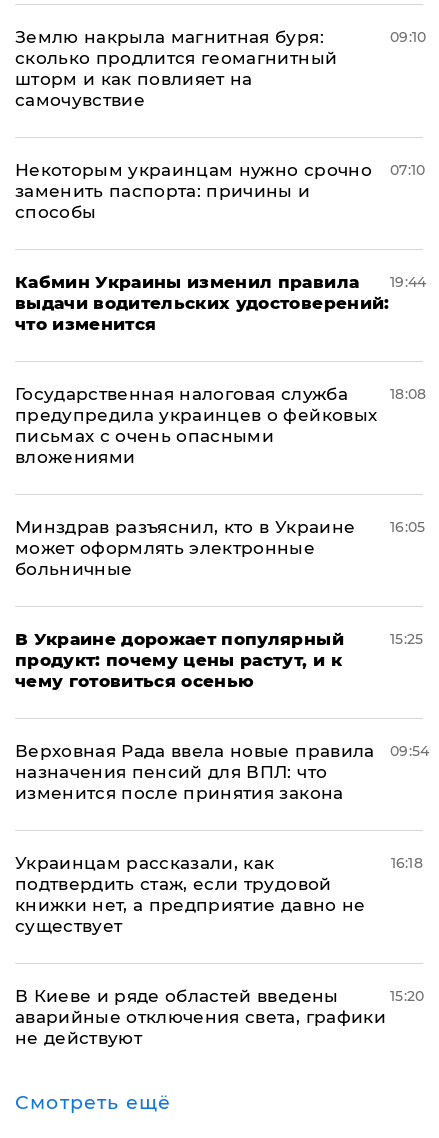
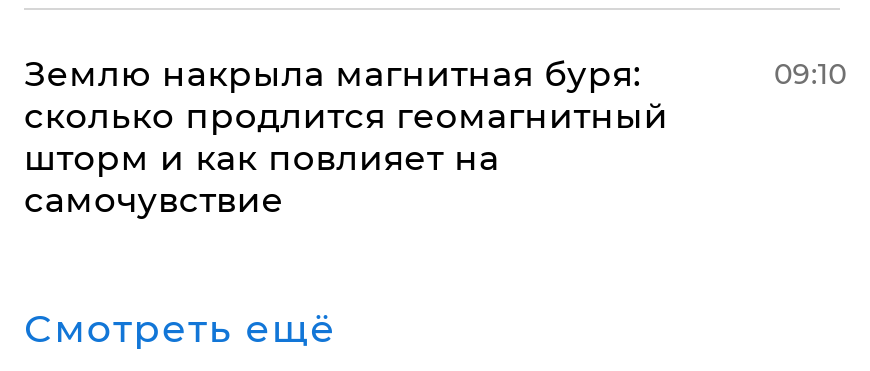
- Некоторым украинцам нужно срочно
- заменить паспорта: причины и
- способы

- 07:10

- Кабмин Украины изменил правила
- выдачи водительских удостоверений:
- что изменится

- 19:44

- Государственная налоговая служба
- предупредила украинцев о фейковых
- письмах с очень опасными
- вложениями

- 18:08

- Минздрав разъяснил, кто в Украине
- может оформлять электронные
- больничные

- 16:05

- В Украине дорожает популярный
- продукт: почему цены растут, и к
- чему готовиться осенью

- 15:25

- Верховная Рада ввела новые правила
- назначения пенсий для ВПЛ: что
- изменится после принятия закона

- 09:54

- Украинцам рассказали, как
- подтвердить стаж, если трудовой
- книжки нет, а предприятие давно не
- существует

- 16:18

- В Киеве и ряде областей введены
- аварийные отключения света, графики
- не действуют

- 15:20
